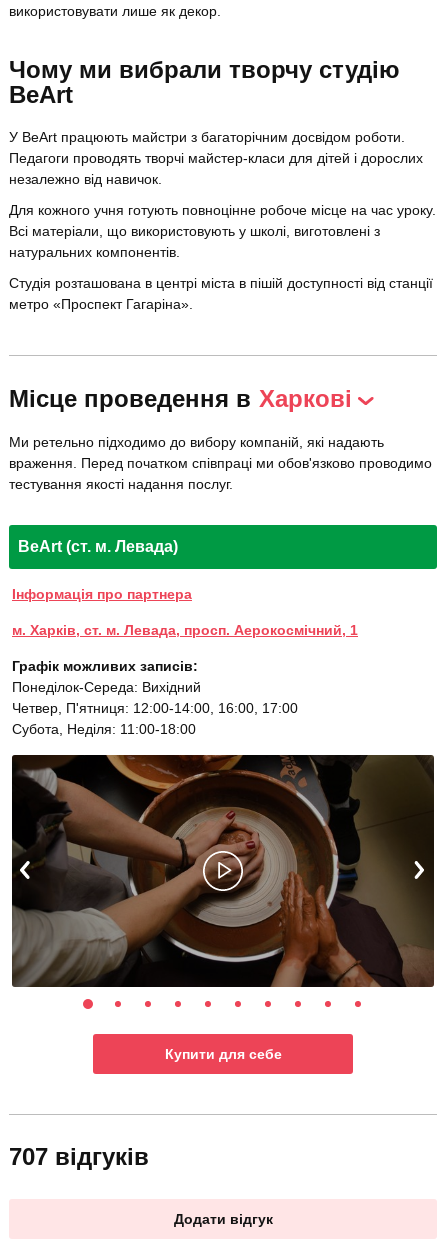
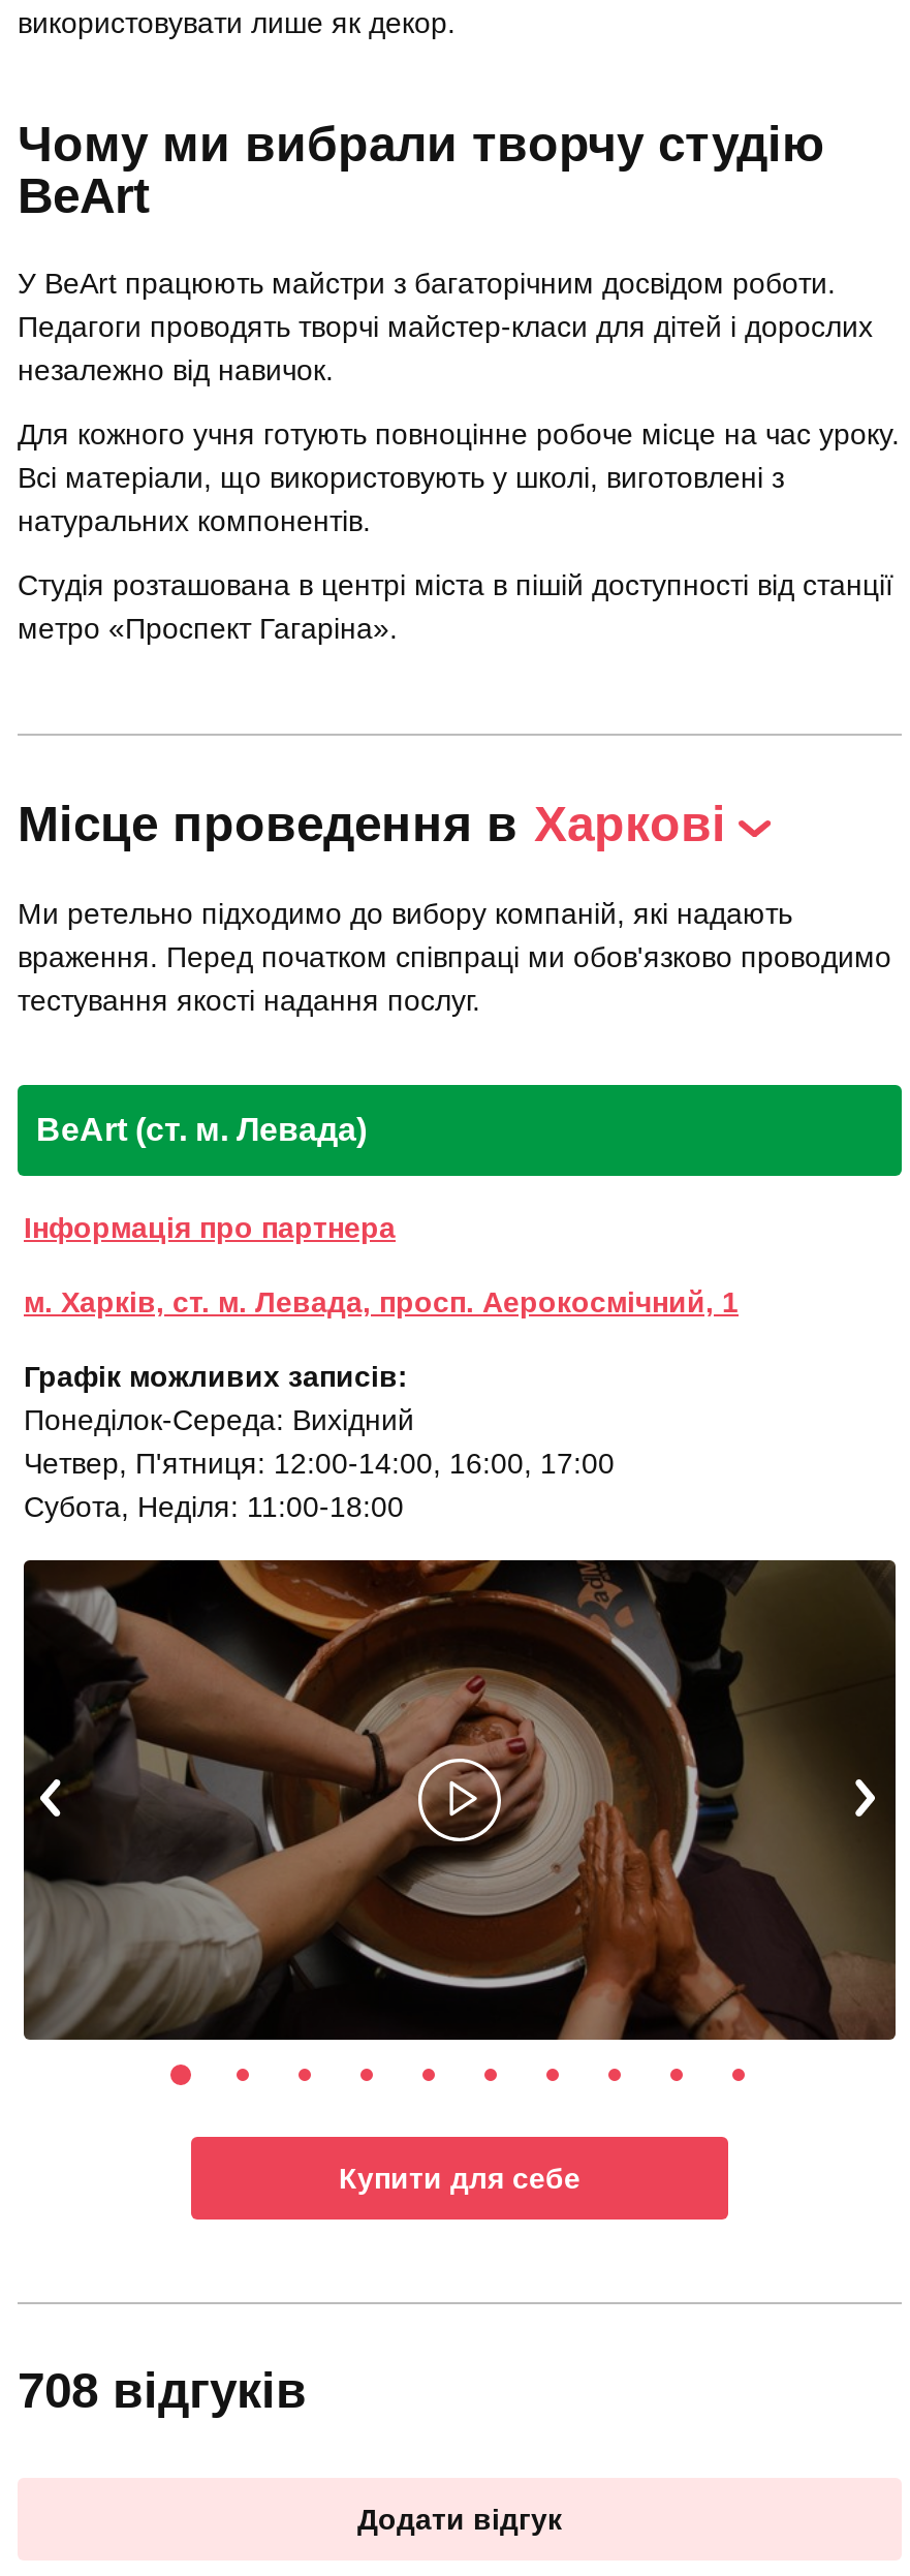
- 707 відгуків
+ 708 відгуків
